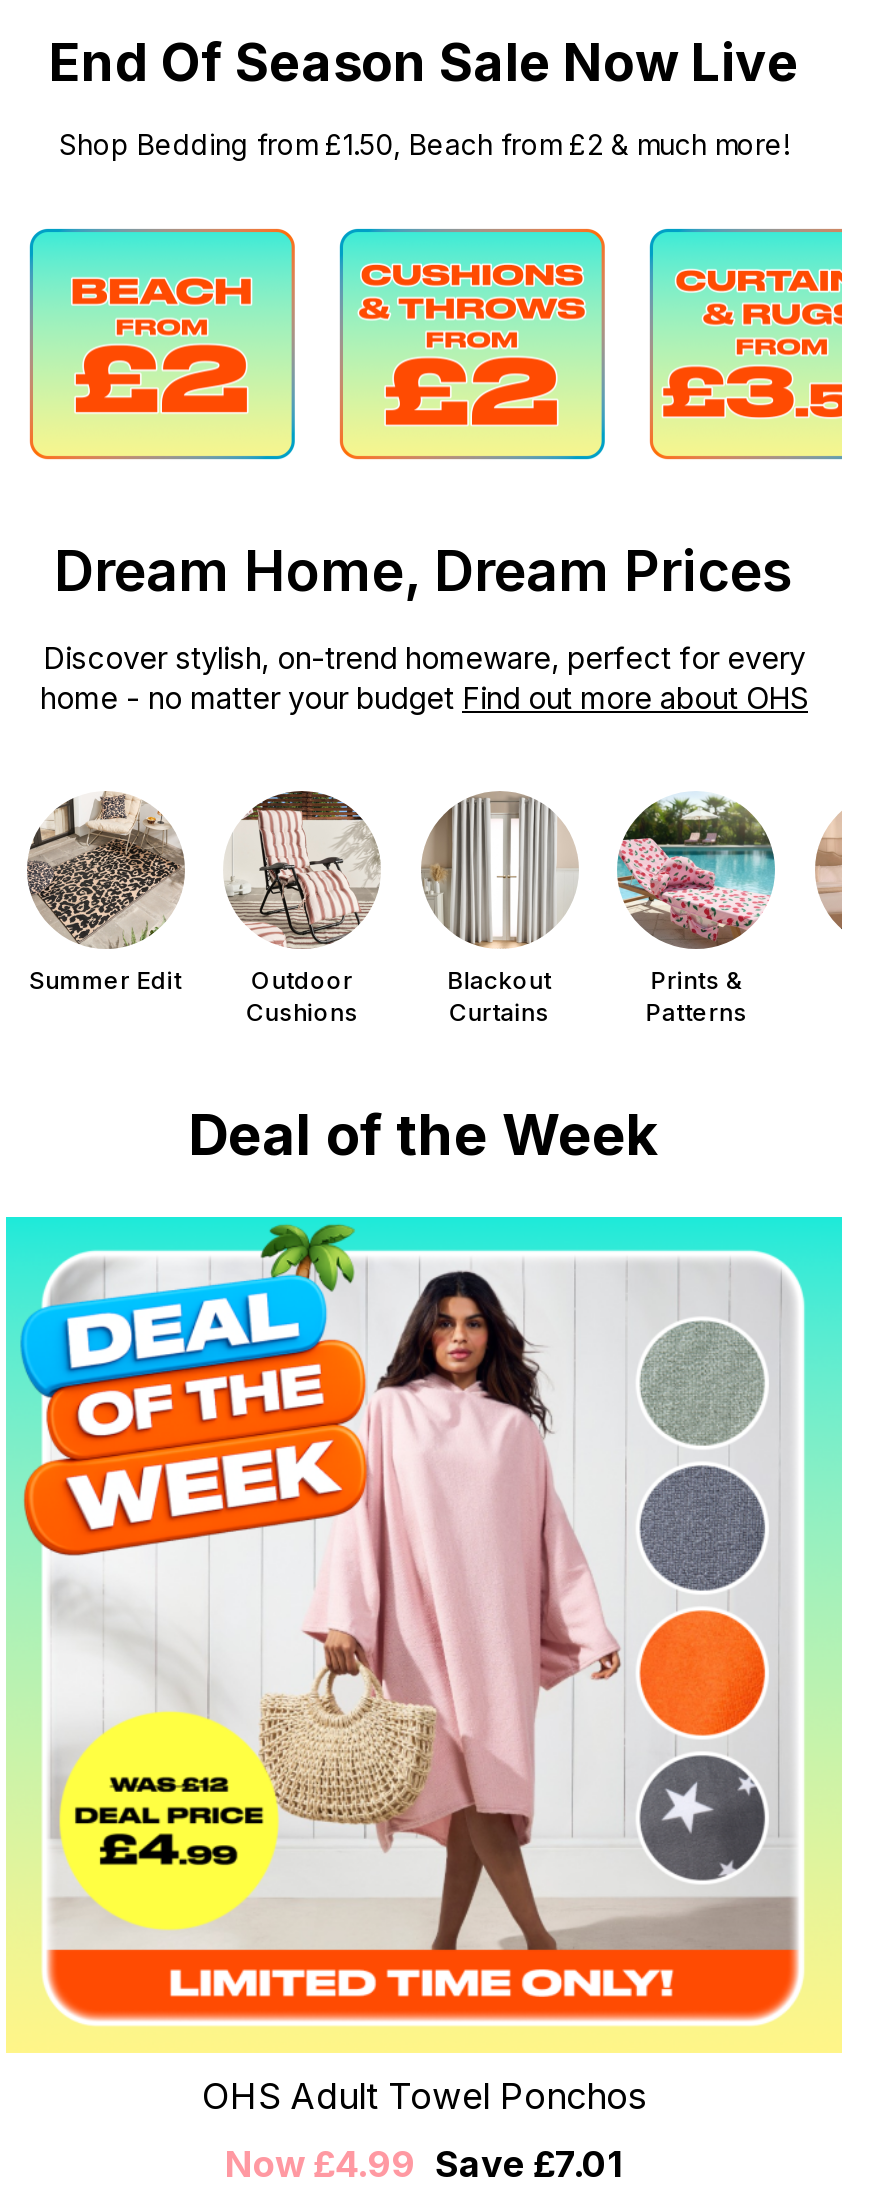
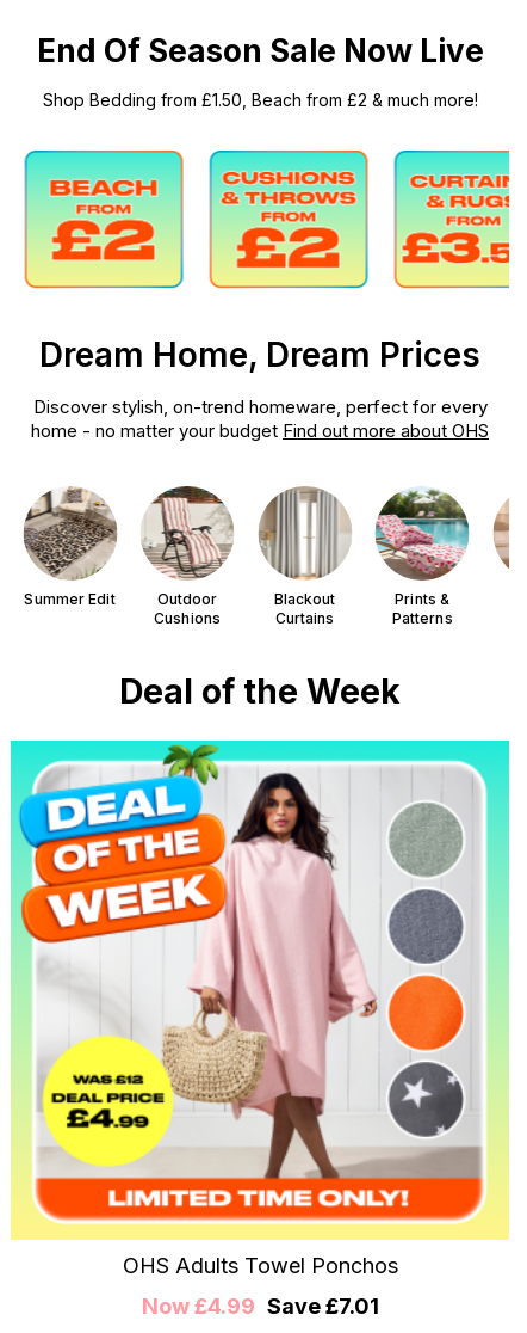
- OHS Adult Towel Ponchos
+ OHS Adults Towel Ponchos
